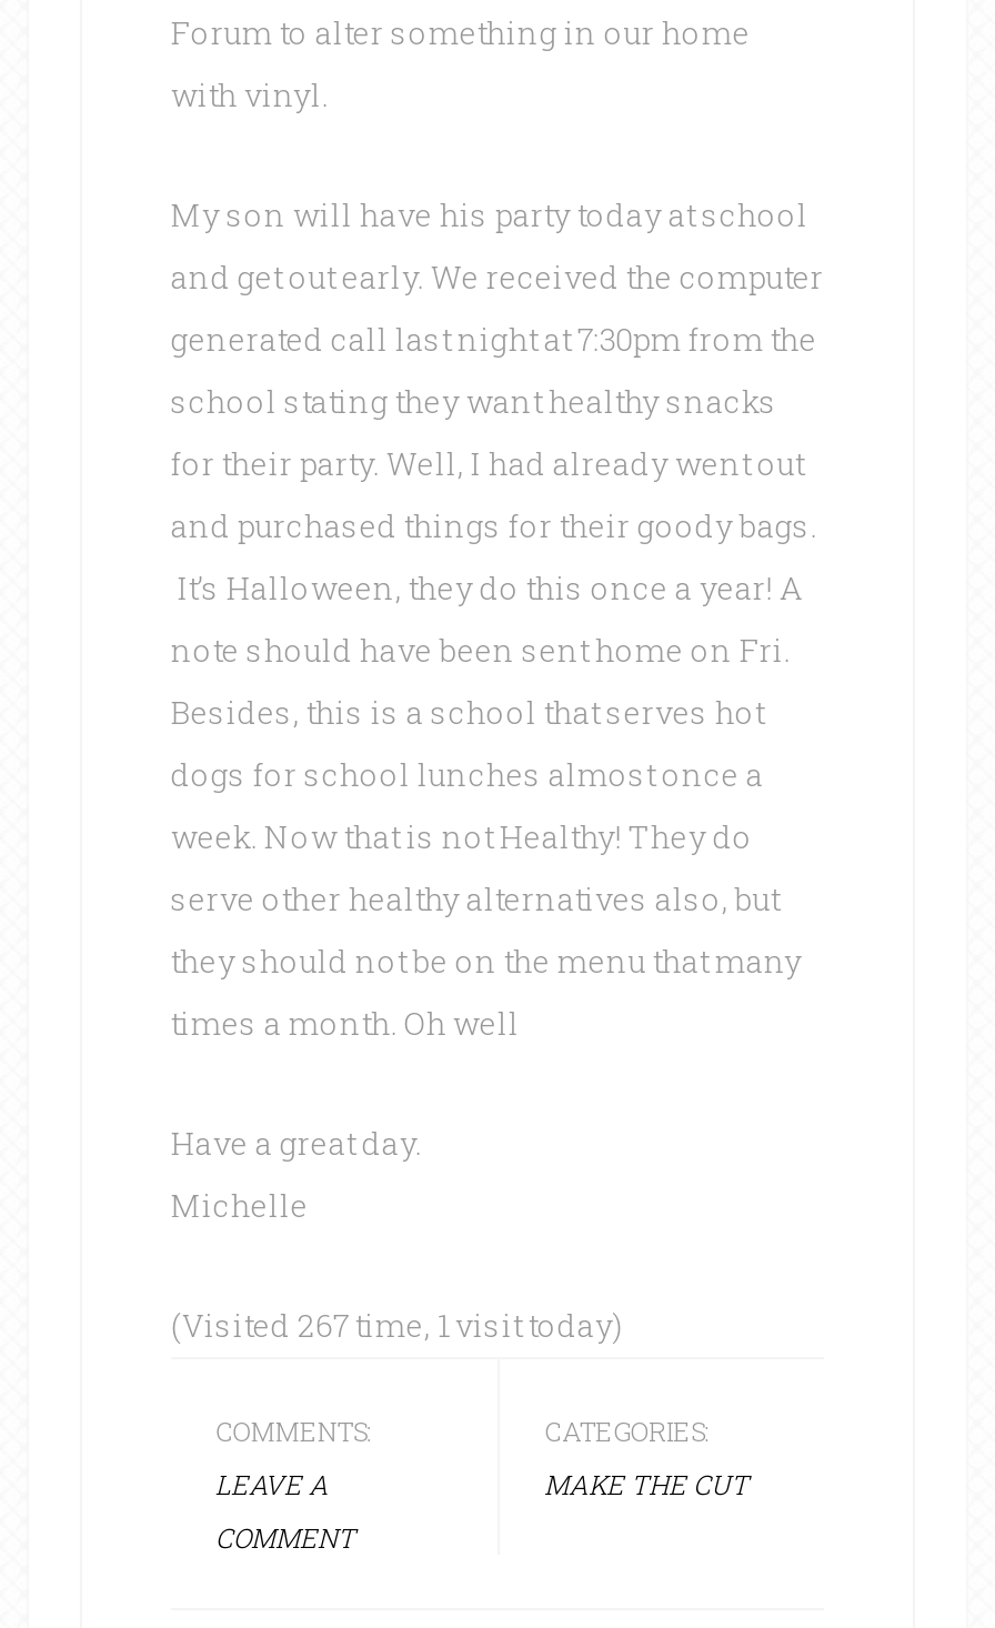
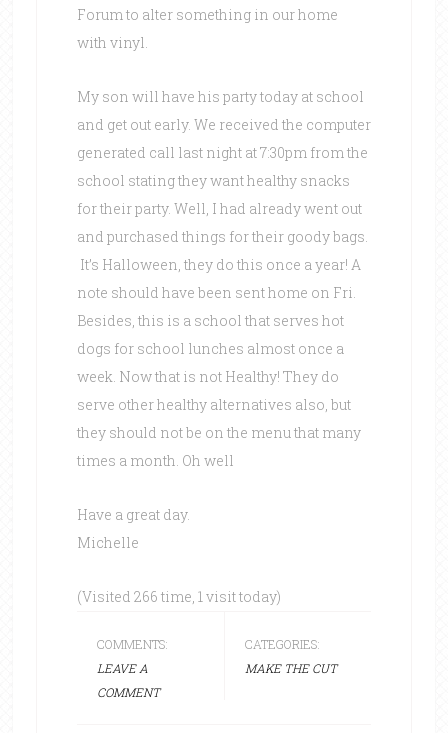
- (Visited 267 time, 1 visit today)
+ (Visited 266 time, 1 visit today)
